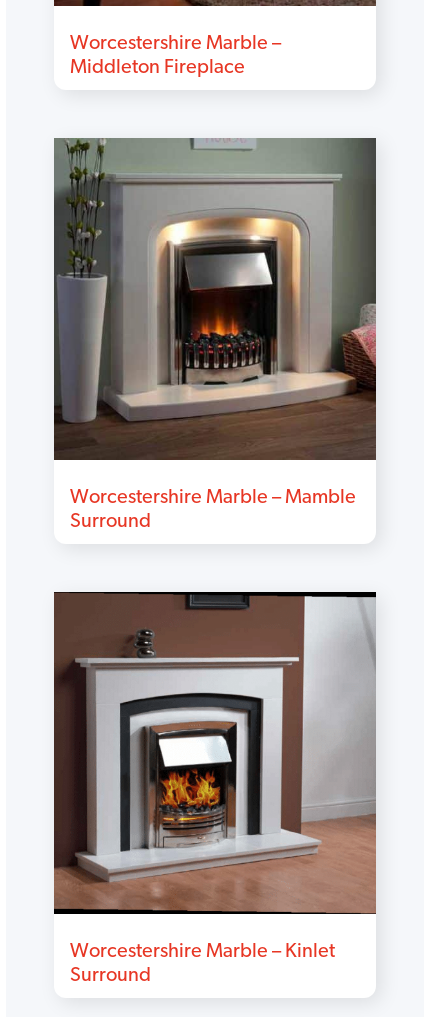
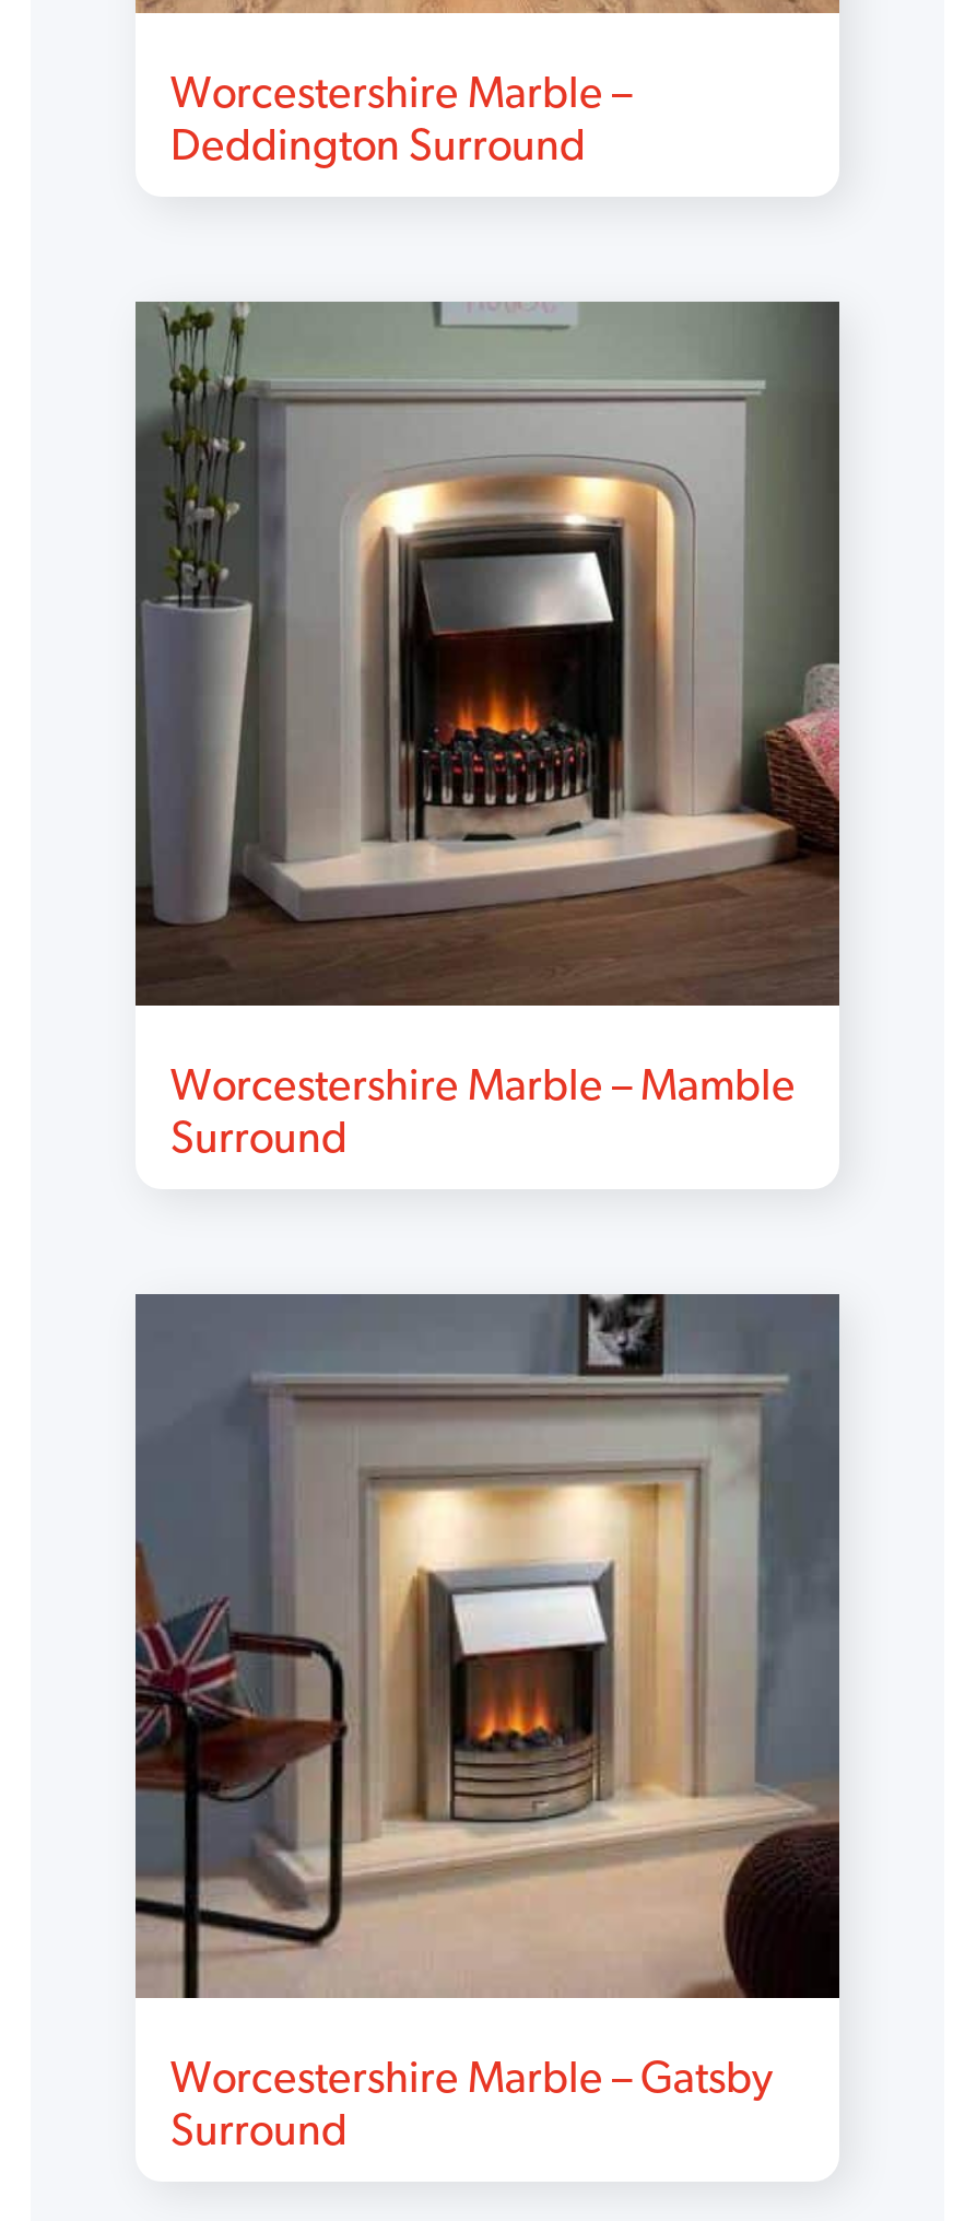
- Middleton Fireplace
+ Deddington Surround

- [image]
- Worcestershire Marble – Kinlet
+ [image]
+ Worcestershire Marble – Gatsby
